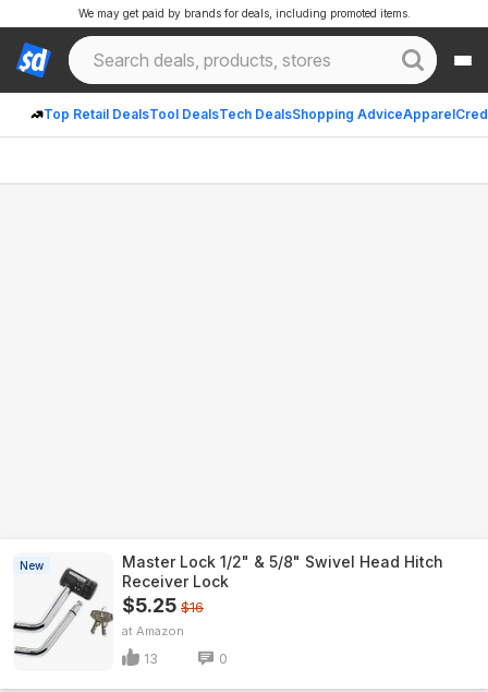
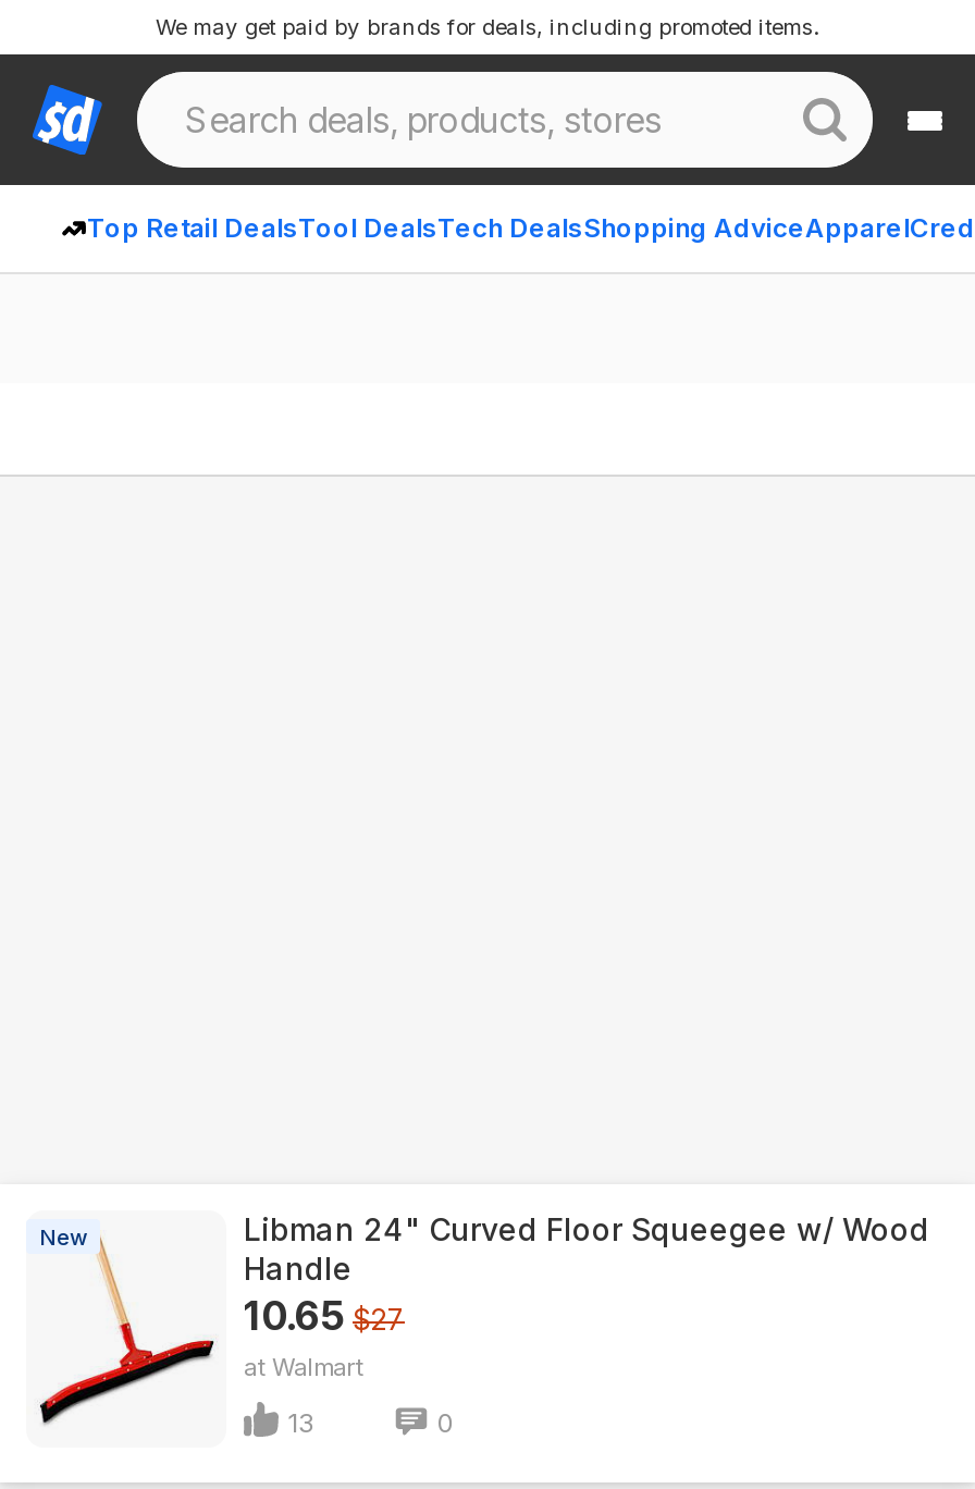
- [image]
- Master Lock 1/2" & 5/8" Swivel Head Hitch
- Receiver Lock
- $5.25 $16
- Amazon
+ [image]
+ Libman 24" Curved Floor Squeegee w/ Wood
+ Handle
+ 10.65 $27
+ Walmart
